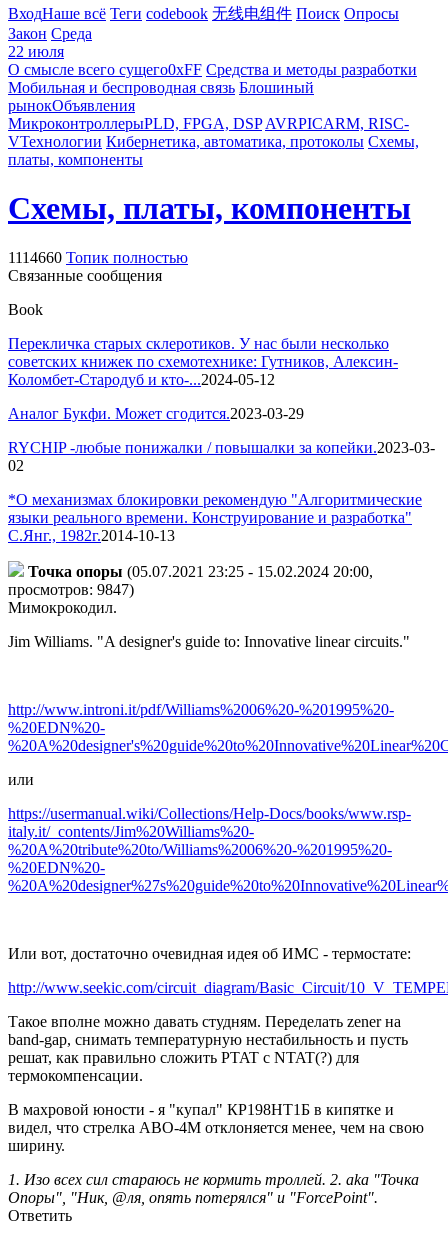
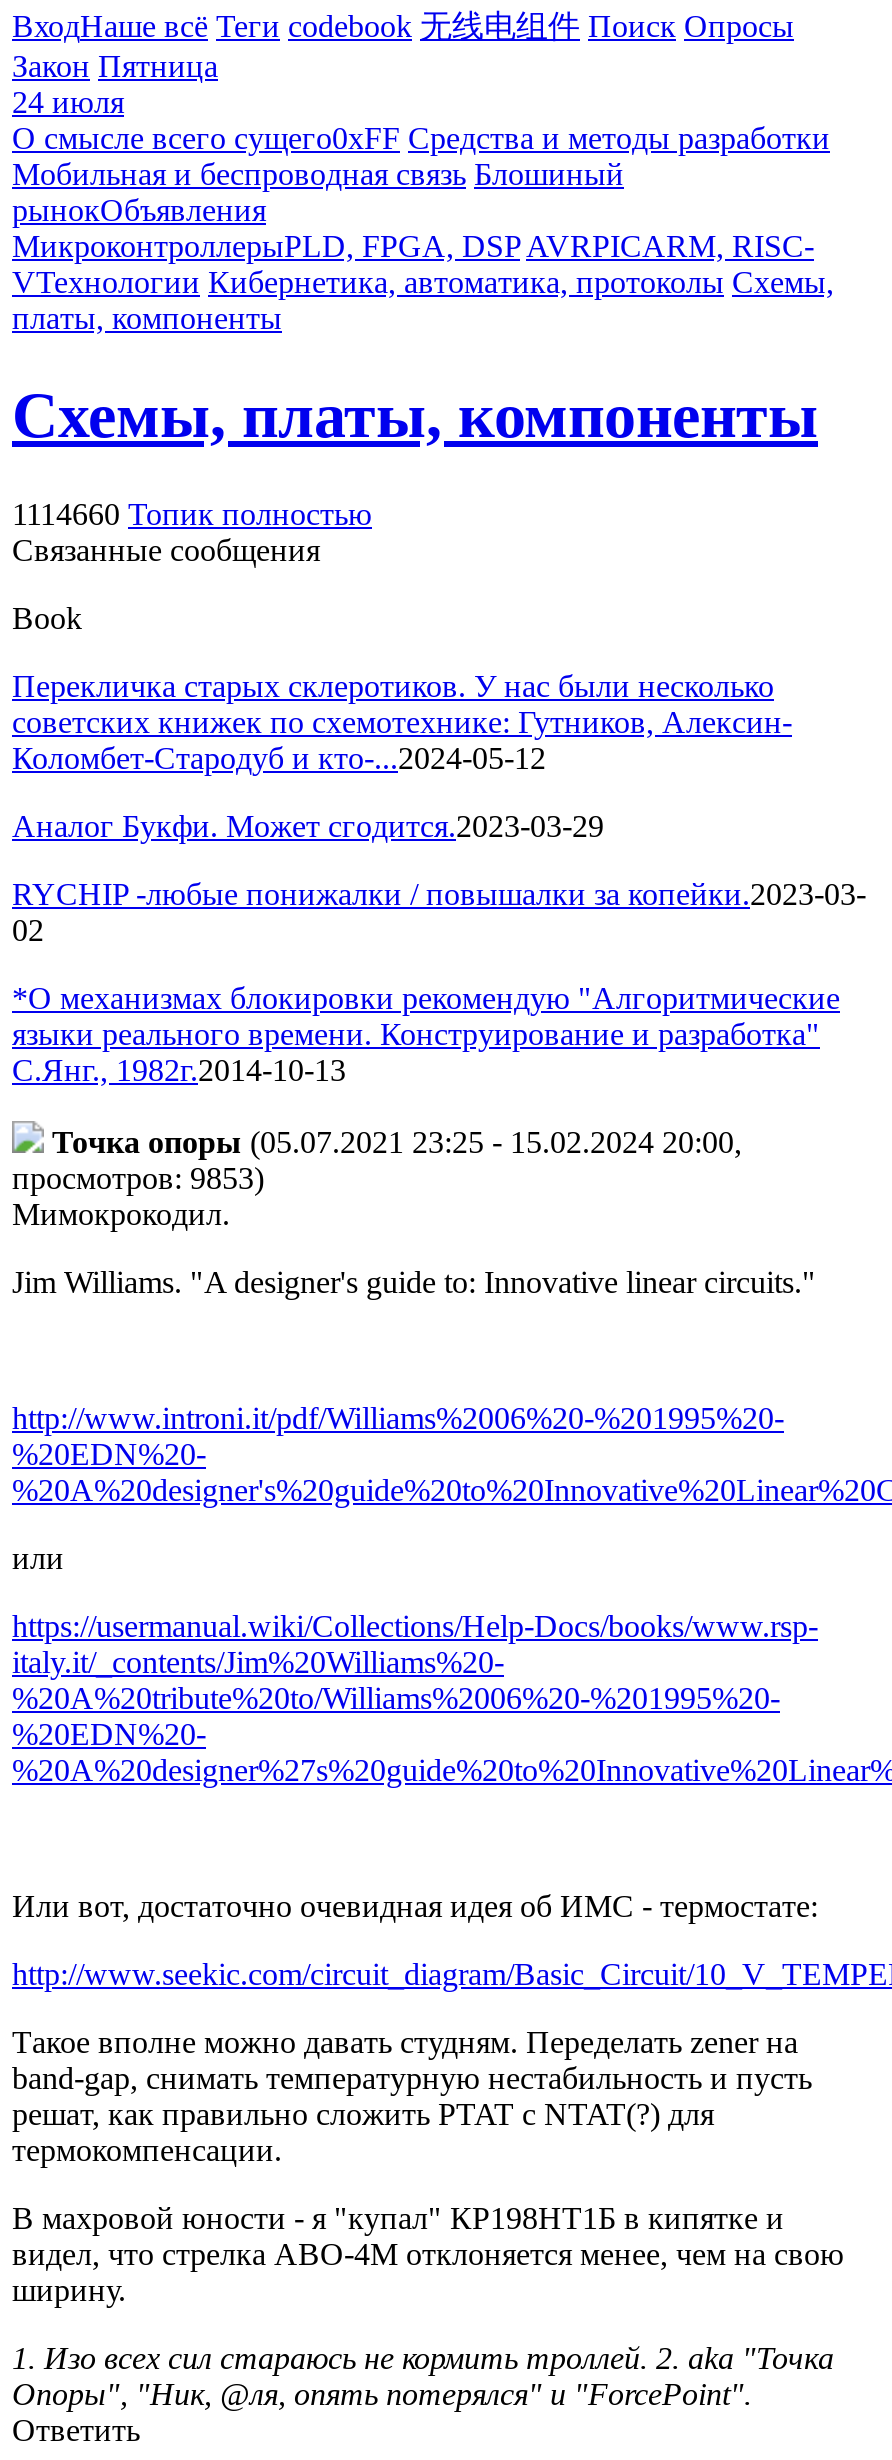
- Закон Среда
+ Закон Пятница

- 22 июля
+ 24 июля

- просмотров: 9847)
+ просмотров: 9853)
